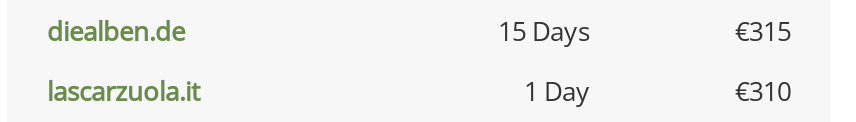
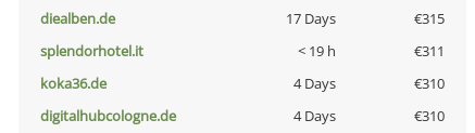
- 15 Days
+ 17 Days

- lascarzuola.it
- 1 Day
+ splendorhotel.it
+ < 19 h
+ €311
+ koka36.de
+ 4 Days
+ €310
+ digitalhubcologne.de
+ 4 Days
